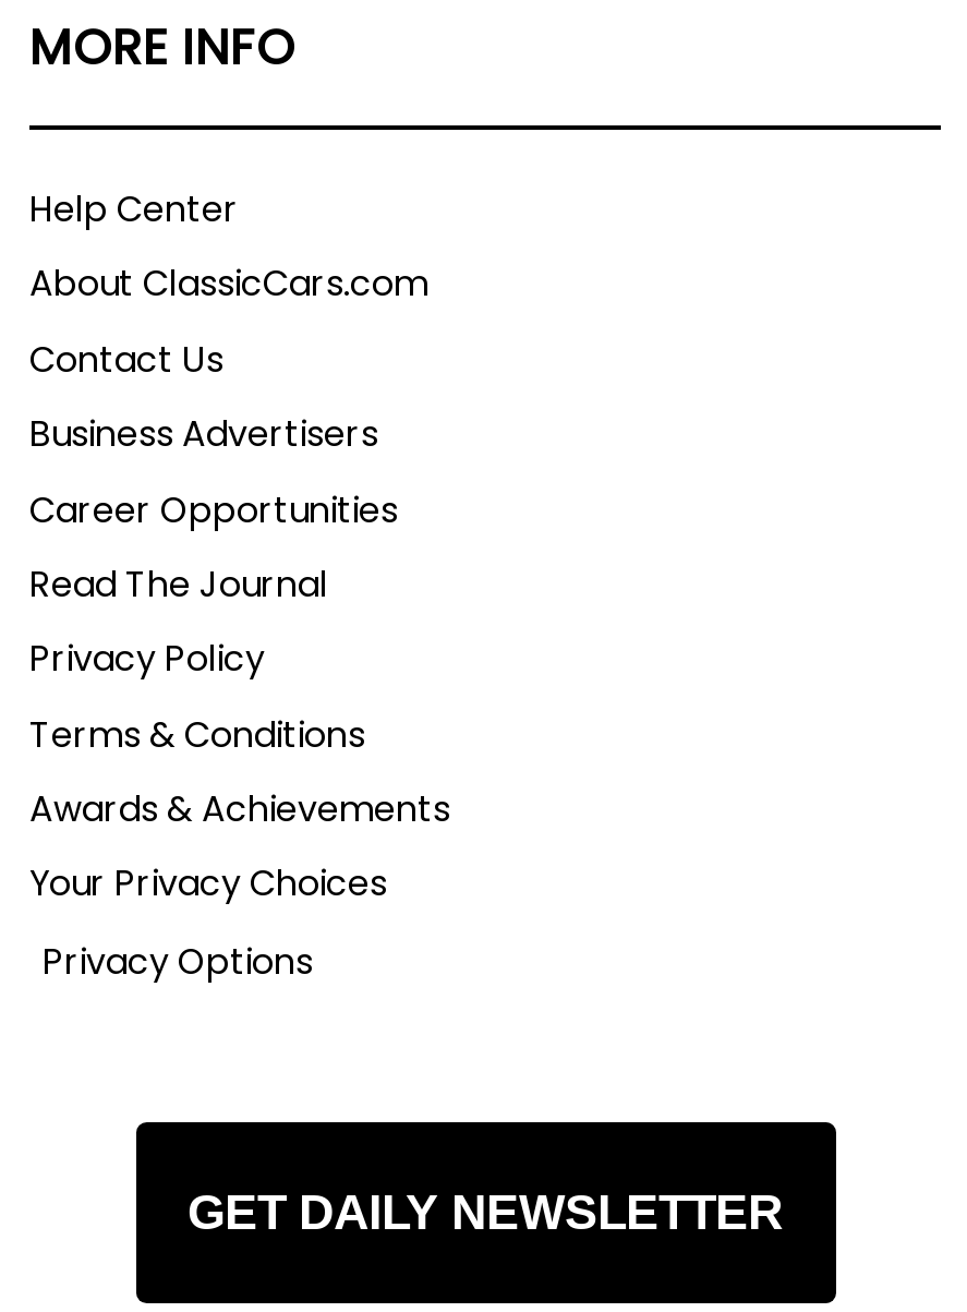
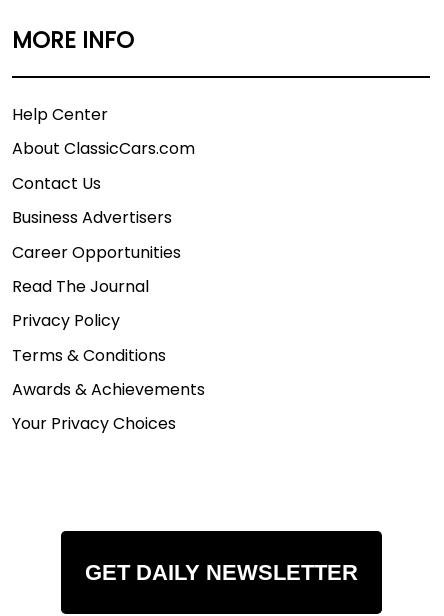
- Privacy Options
